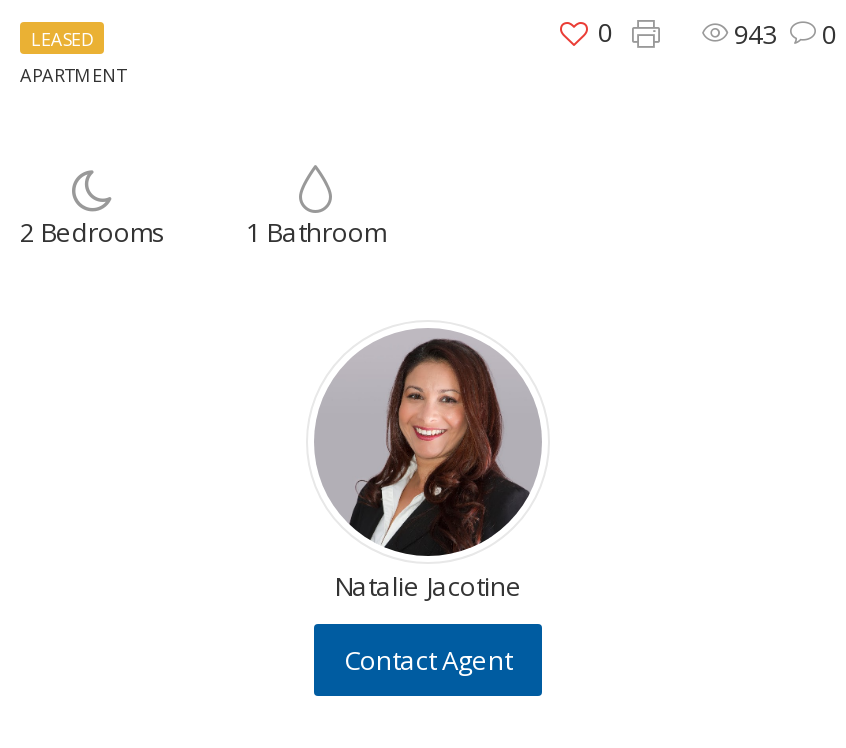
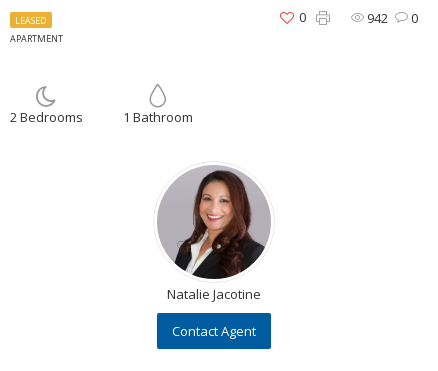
- 943 0
+ 942 0
